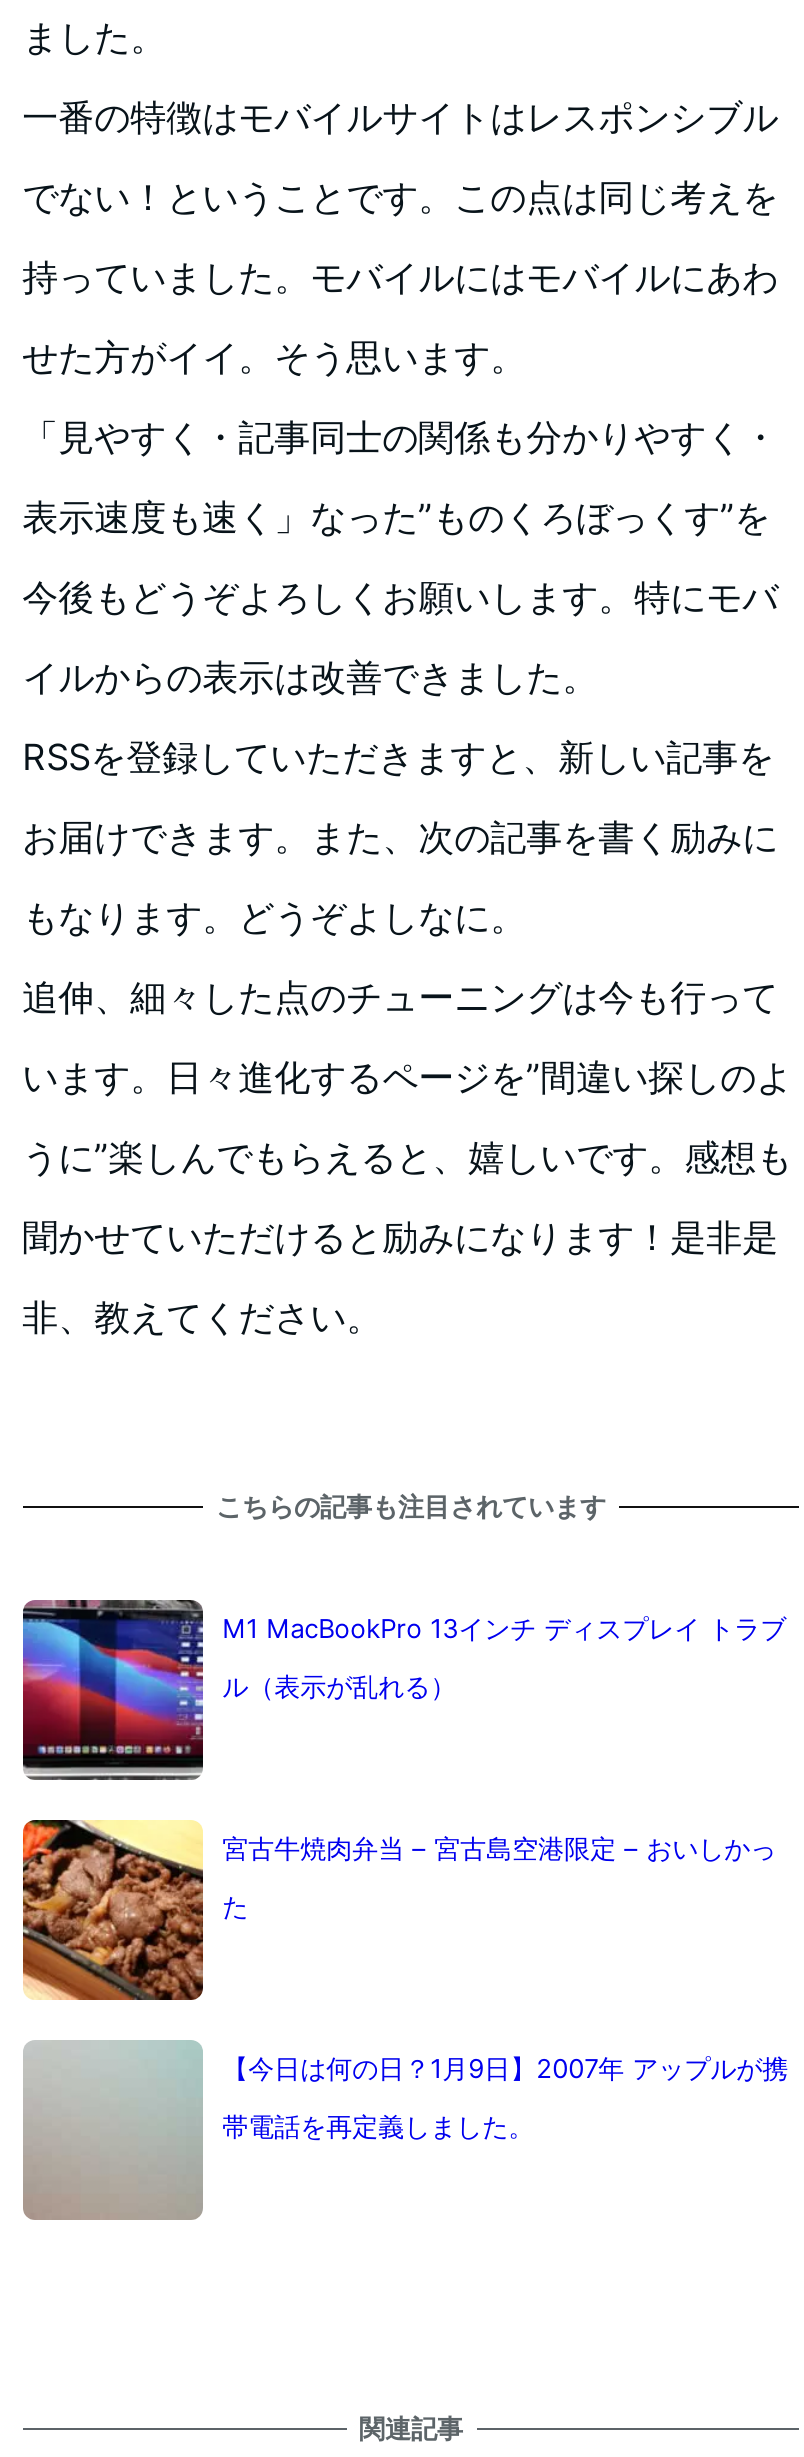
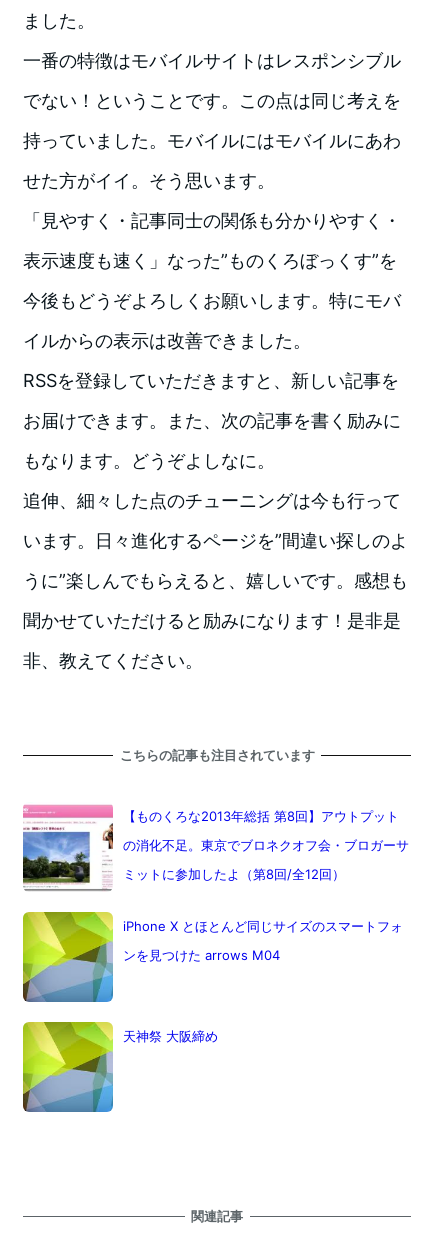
- [image]
- M1 MacBookPro 13インチ ディスプレイ トラブ
+ [image]
+ 【ものくろな2013年総括 第8回】アウトプット

- ル（表示が乱れる）
+ の消化不足。東京でブロネクオフ会・ブロガーサ

- [image]
- た
+ [image]
+ iPhone X とほとんど同じサイズのスマートフォ

- 宮古牛焼肉弁当 – 宮古島空港限定 – おいしかっ
+ ミットに参加したよ（第8回/全12回）

- [image]
- 帯電話を再定義しました。
+ [image]
+ 天神祭 大阪締め

- 【今日は何の日？1月9日】2007年 アップルが携
+ ンを見つけた arrows M04
